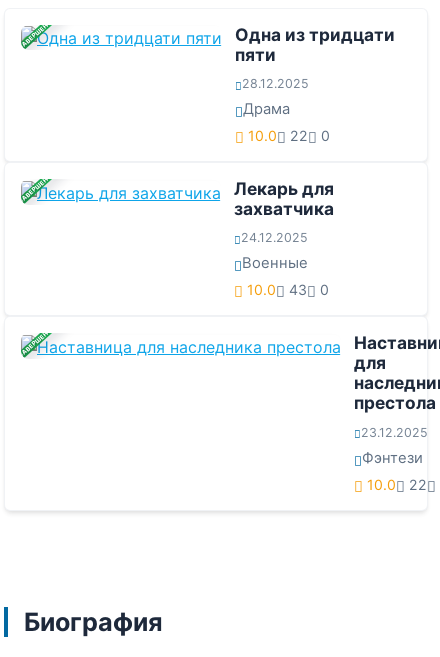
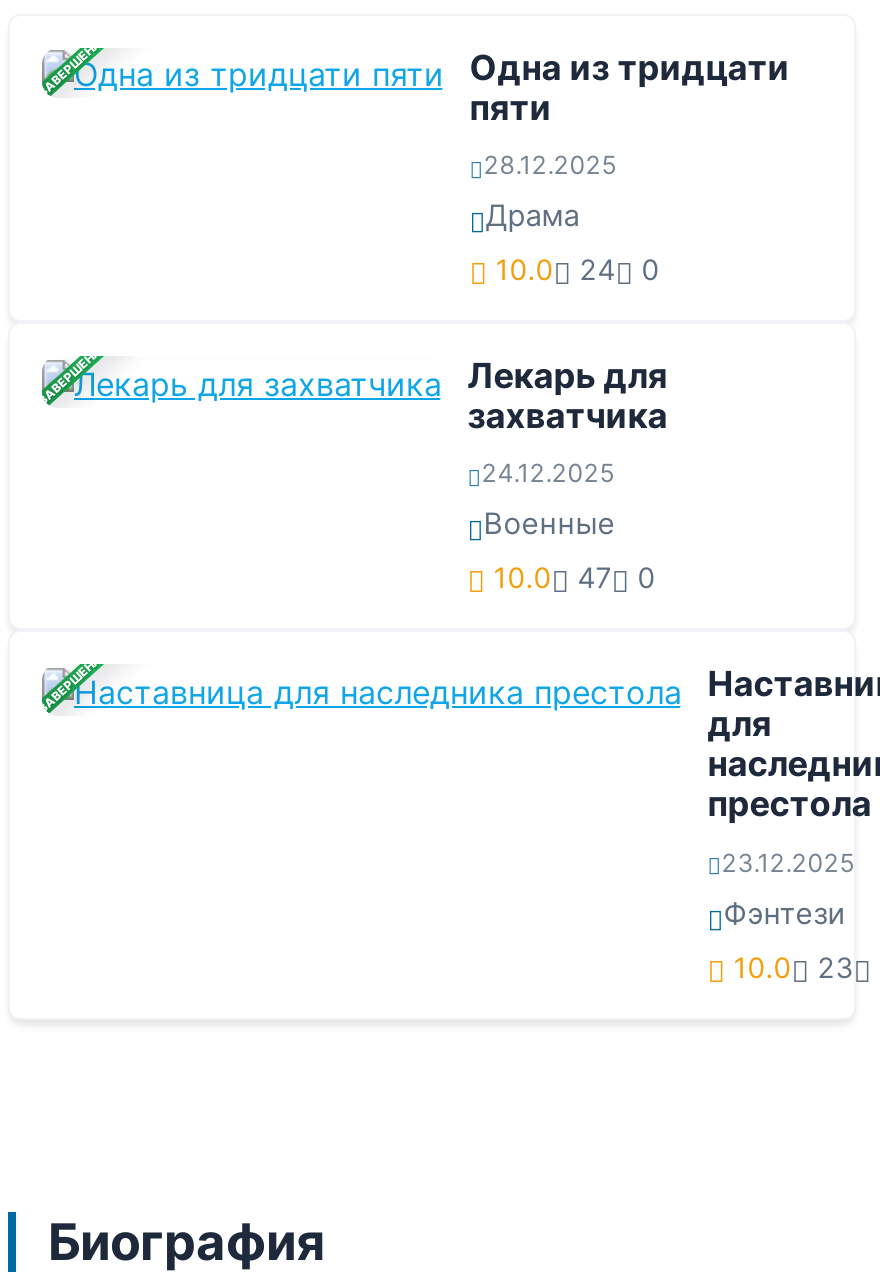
- 10.0 22 0
+ 10.0 24 0

- 10.0 43 0
+ 10.0 47 0

- 22
+ 23
